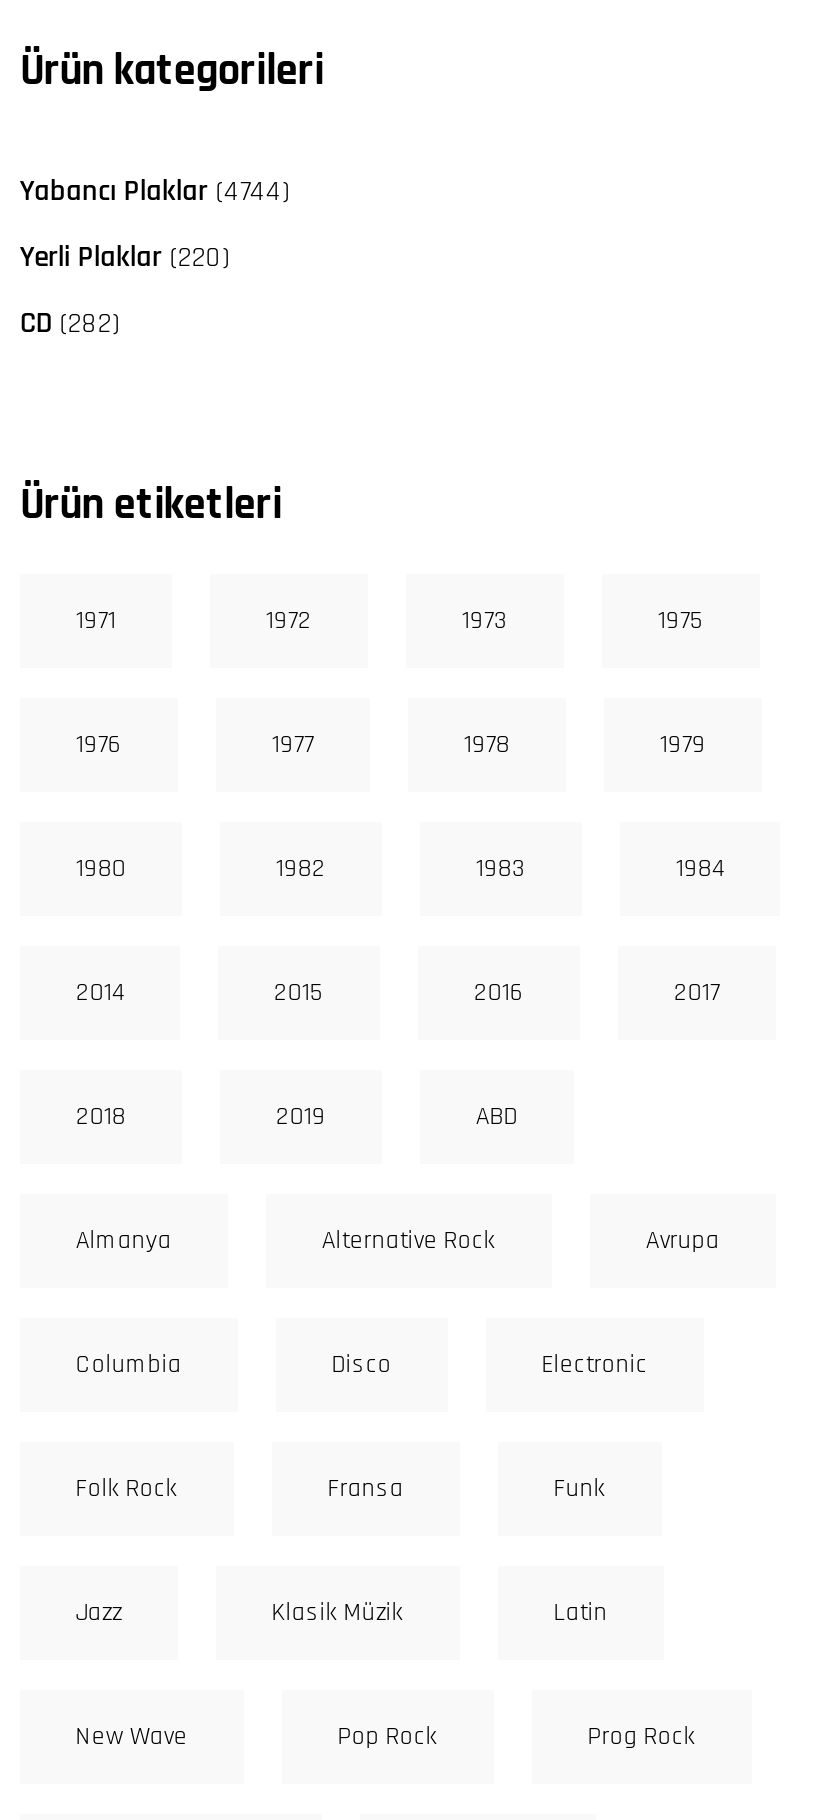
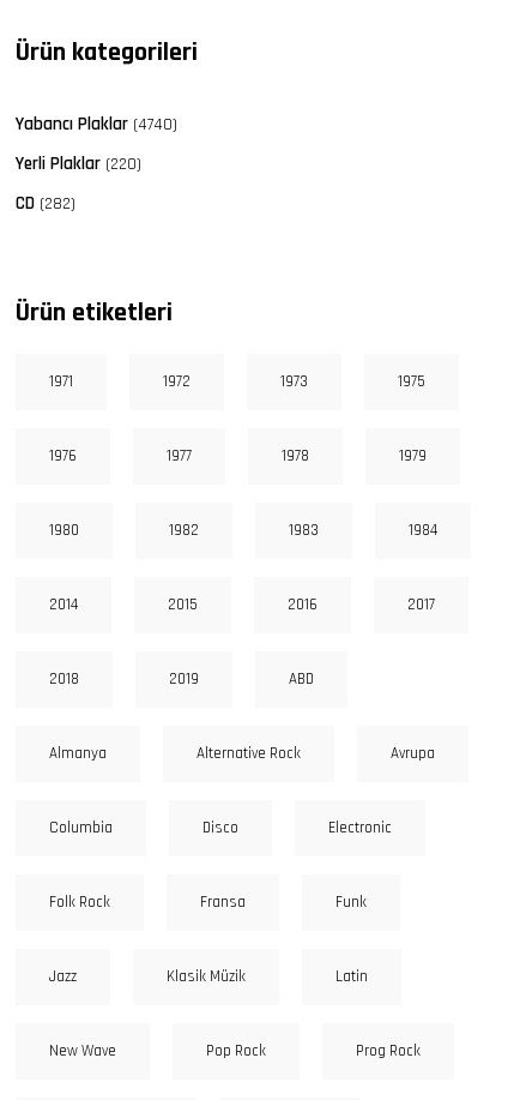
- Yabancı Plaklar (4744)
+ Yabancı Plaklar (4740)
